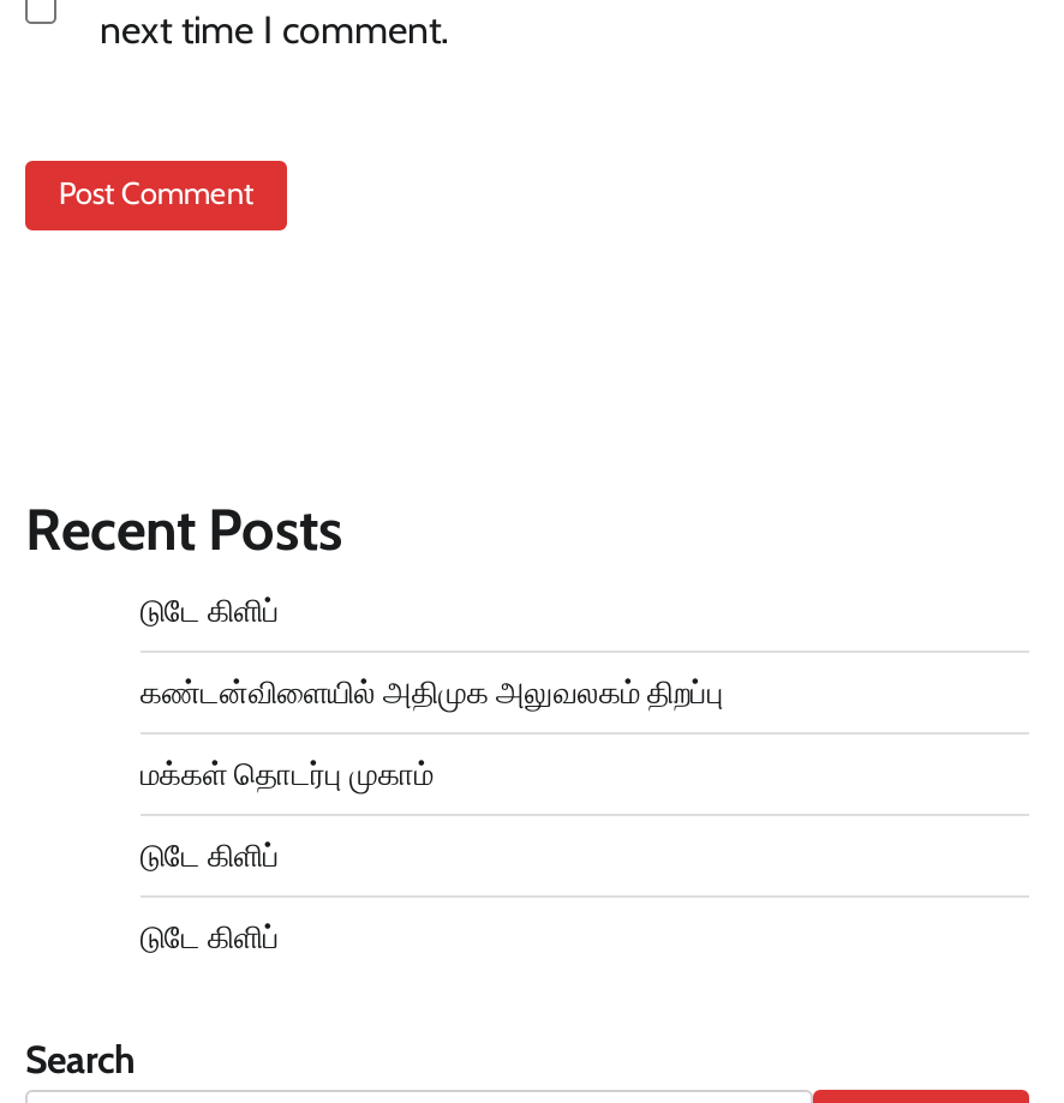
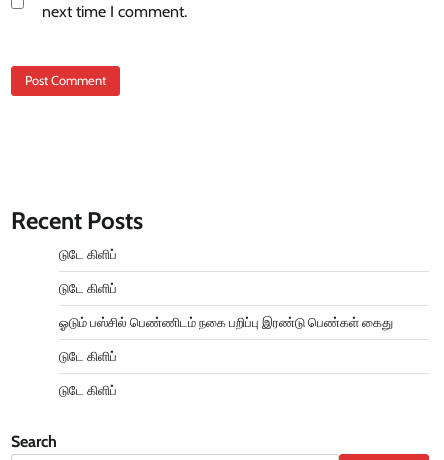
- கண்டன்விளையில் அதிமுக அலுவலகம் திறப்பு
+ டுடே கிளிப்

- மக்கள் தொடர்பு முகாம்
+ ஓடும் பஸ்சில் பெண்ணிடம் நகை பறிப்பு இரண்டு பெண்கள் கைது
